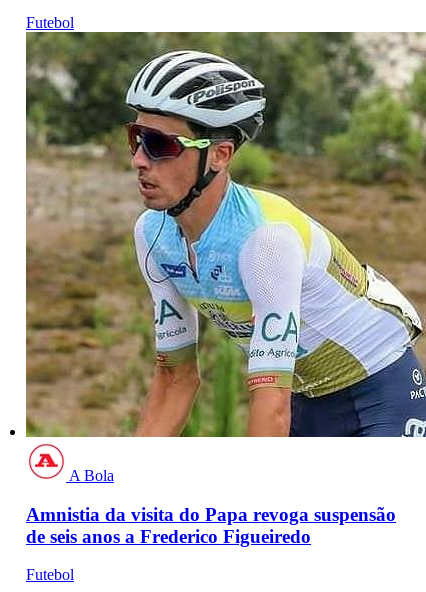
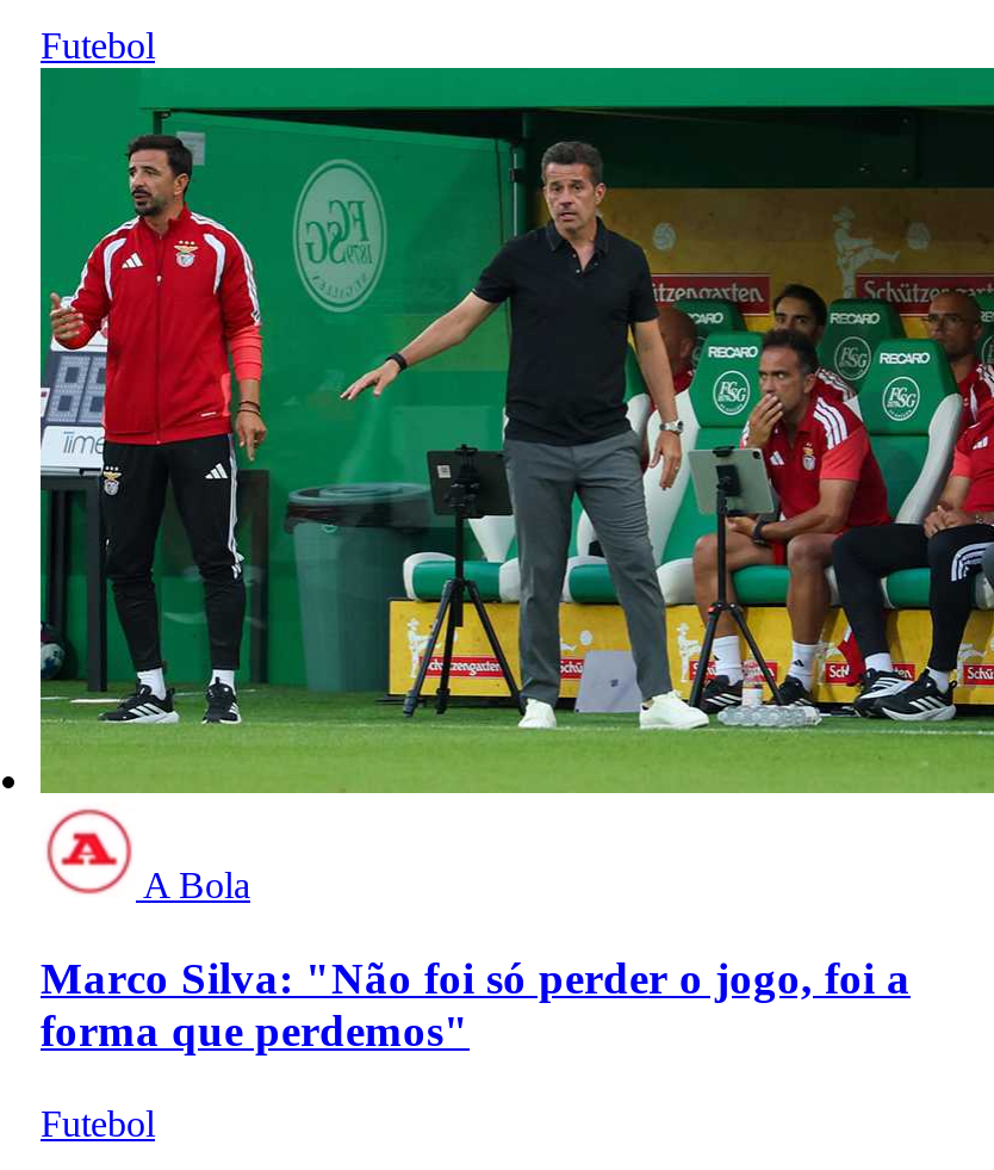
- [image]
+ [image]

- Amnistia da visita do Papa revoga suspensão
- de seis anos a Frederico Figueiredo
+ Marco Silva: "Não foi só perder o jogo, foi a
+ forma que perdemos"
